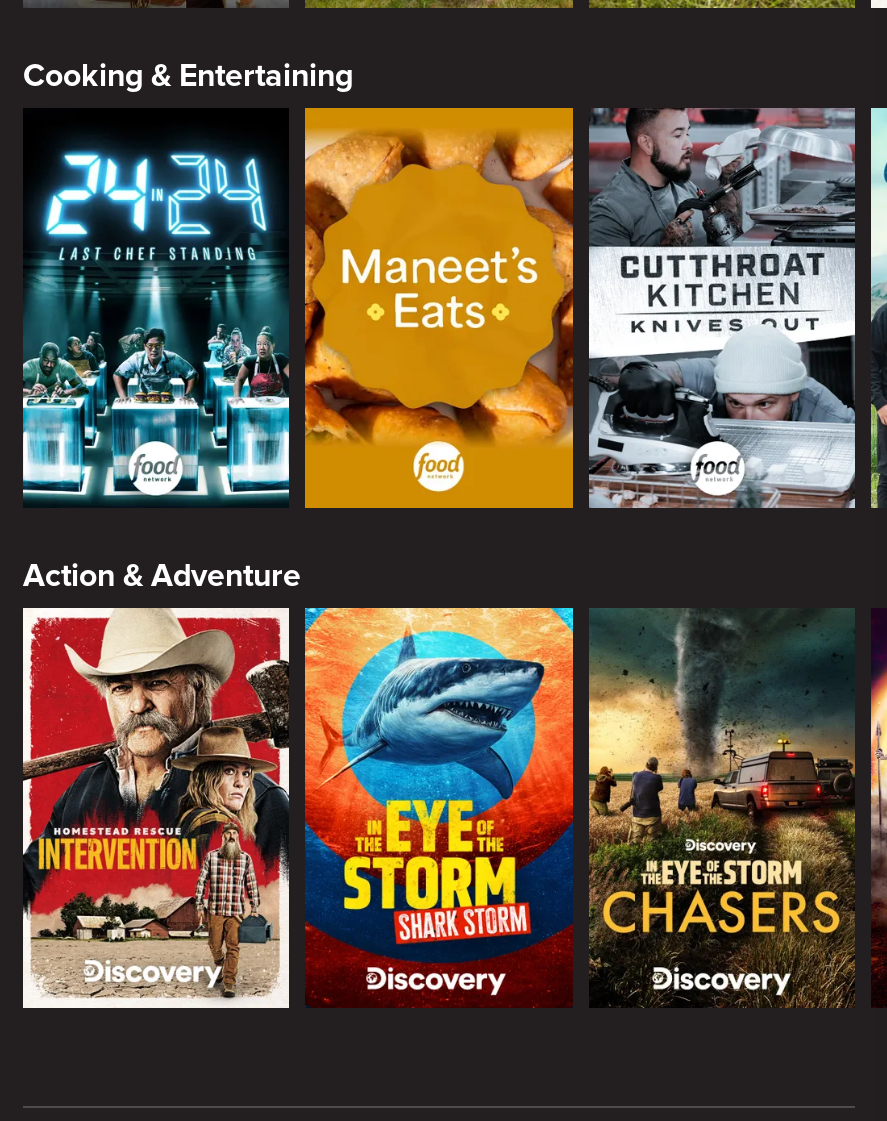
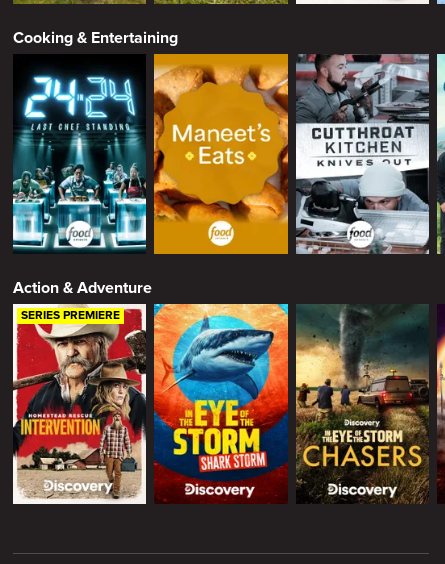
+ SERIES PREMIERE
